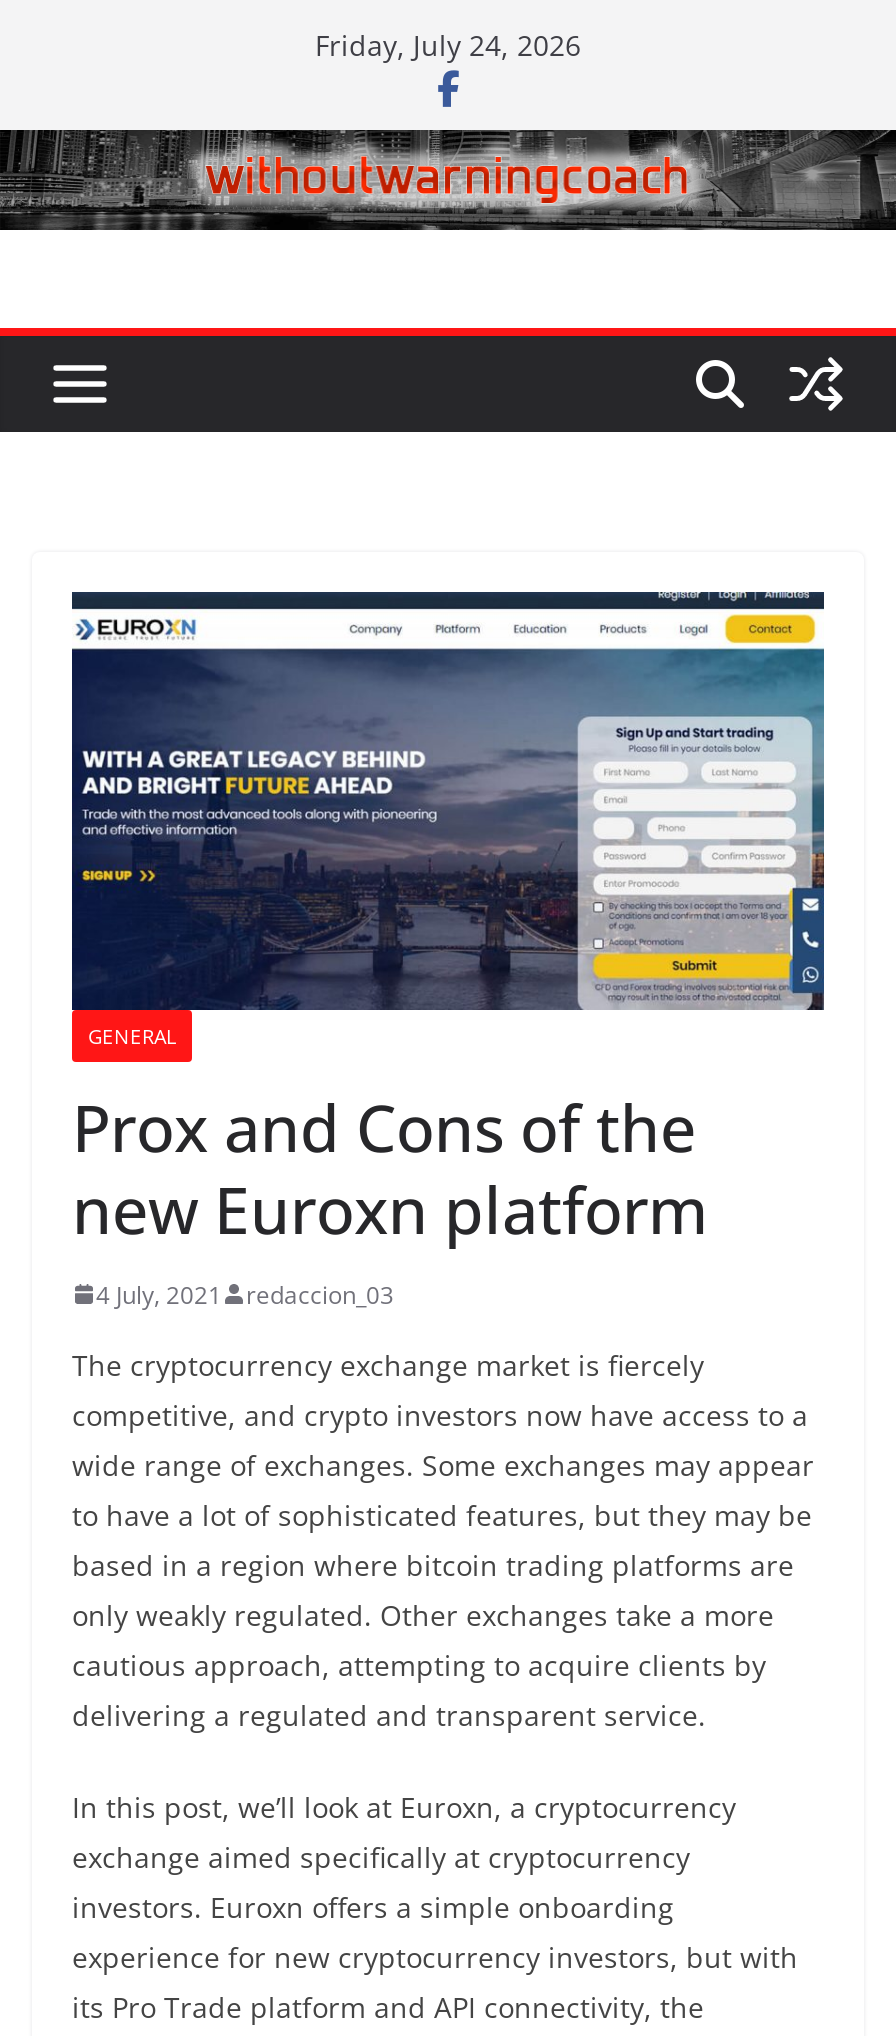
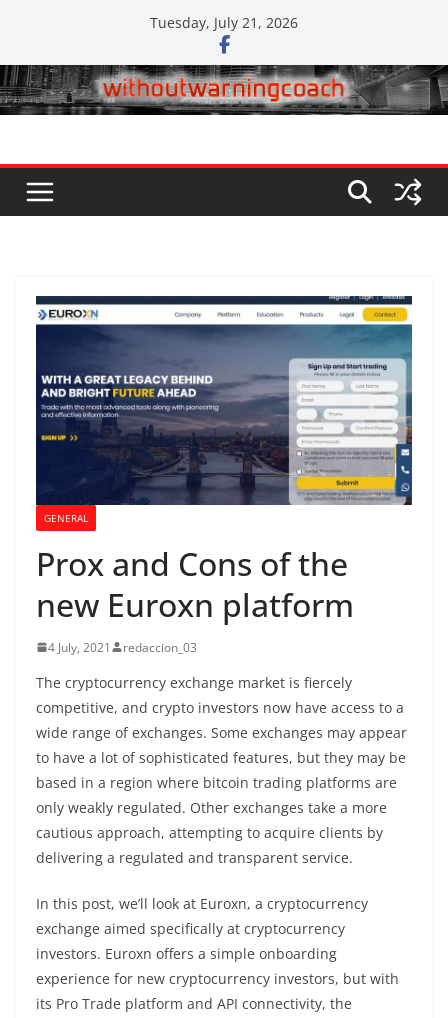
- Friday, July 24, 2026
+ Tuesday, July 21, 2026
